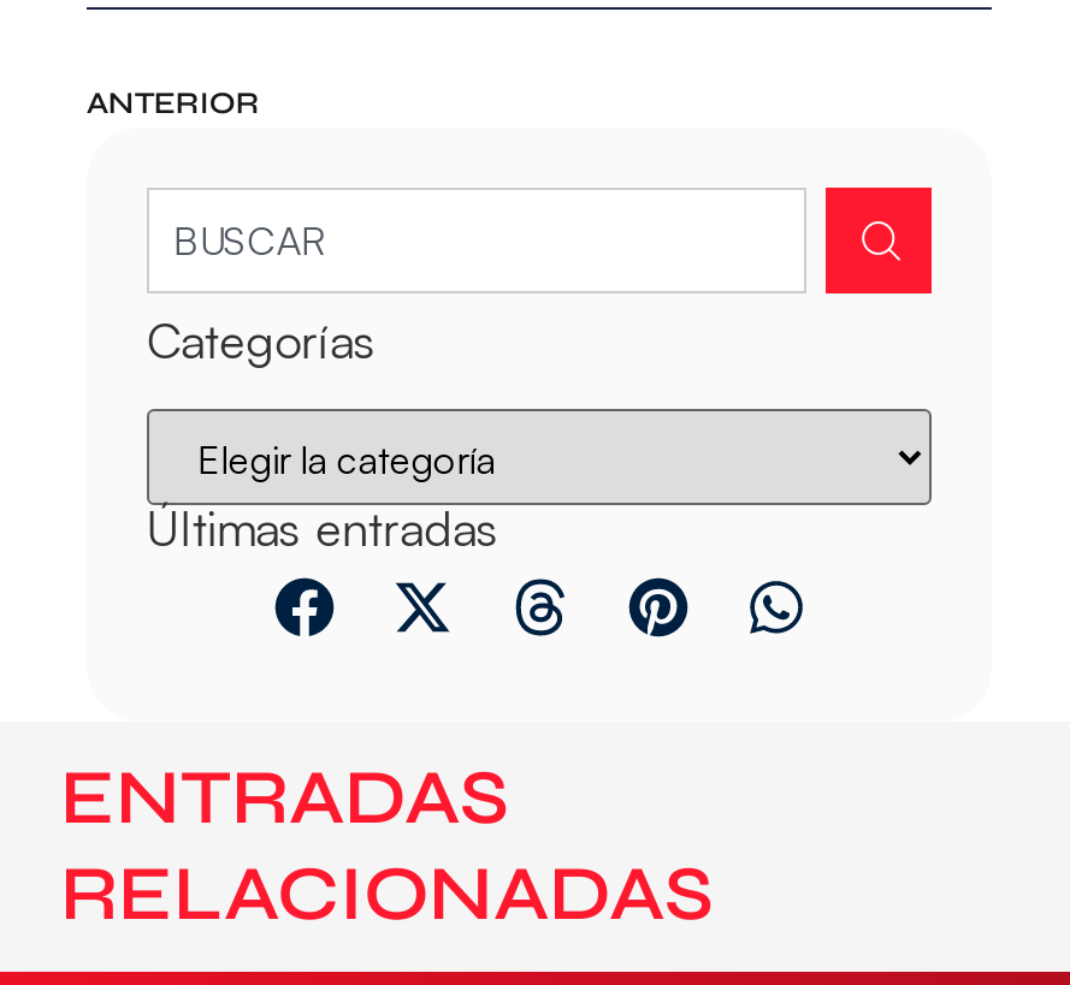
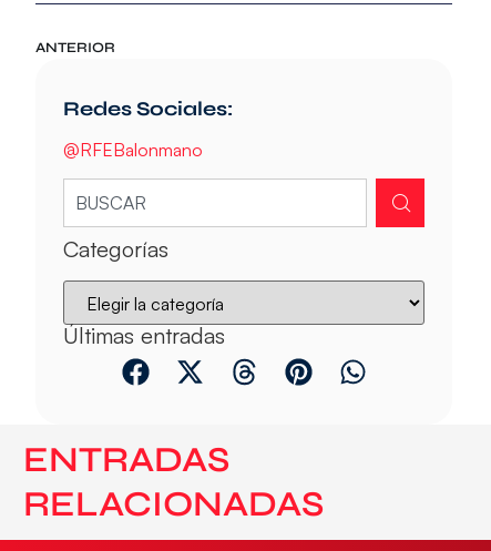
+ Redes Sociales:
+ @RFEBalonmano
